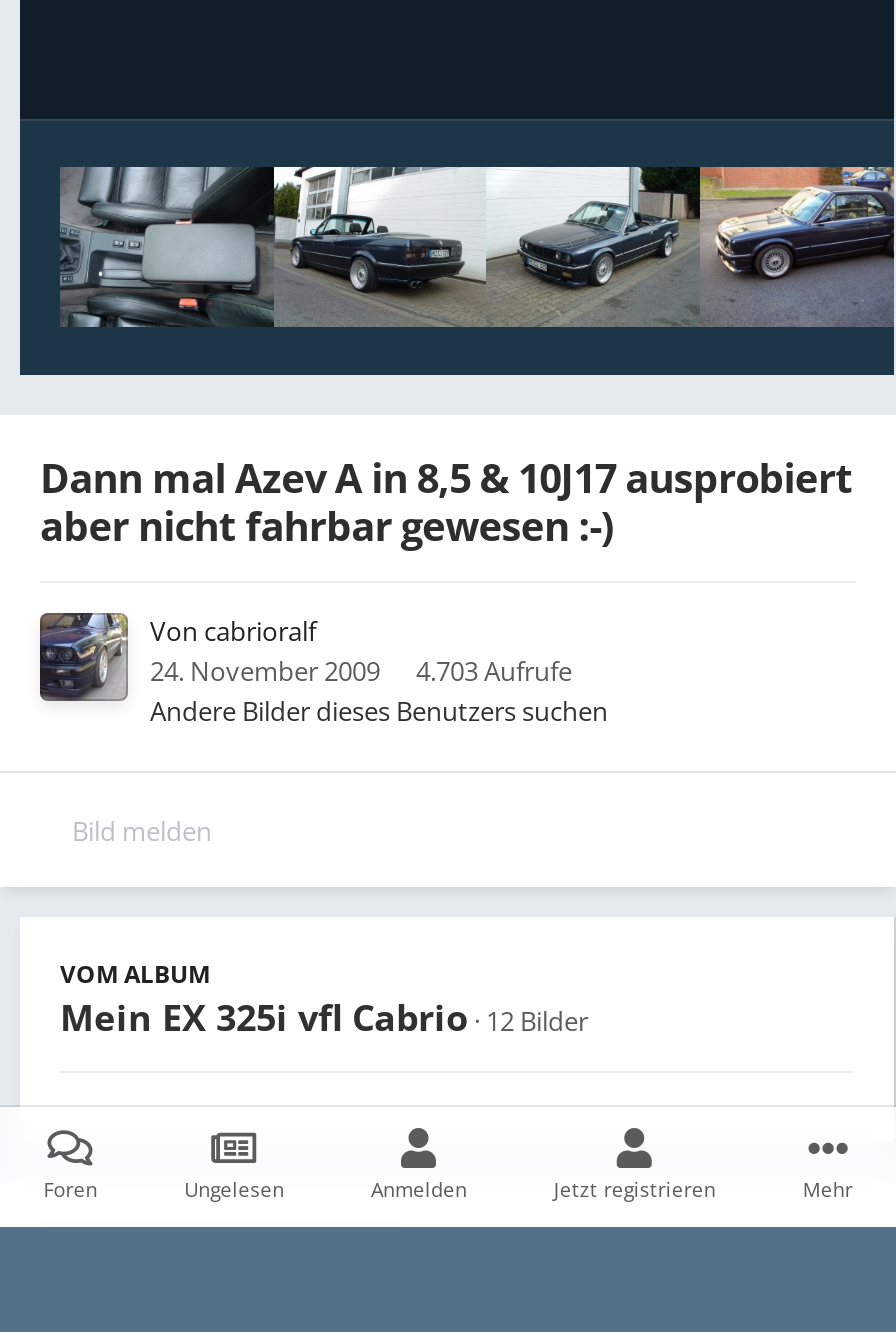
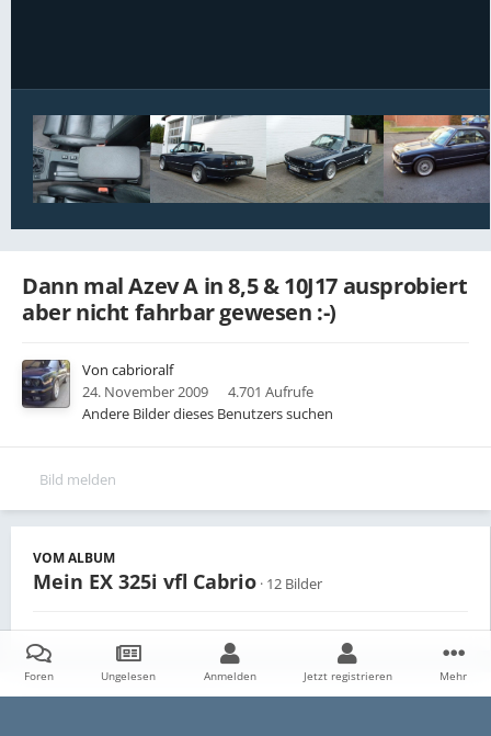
- 24. November 2009 4.703 Aufrufe
+ 24. November 2009 4.701 Aufrufe
